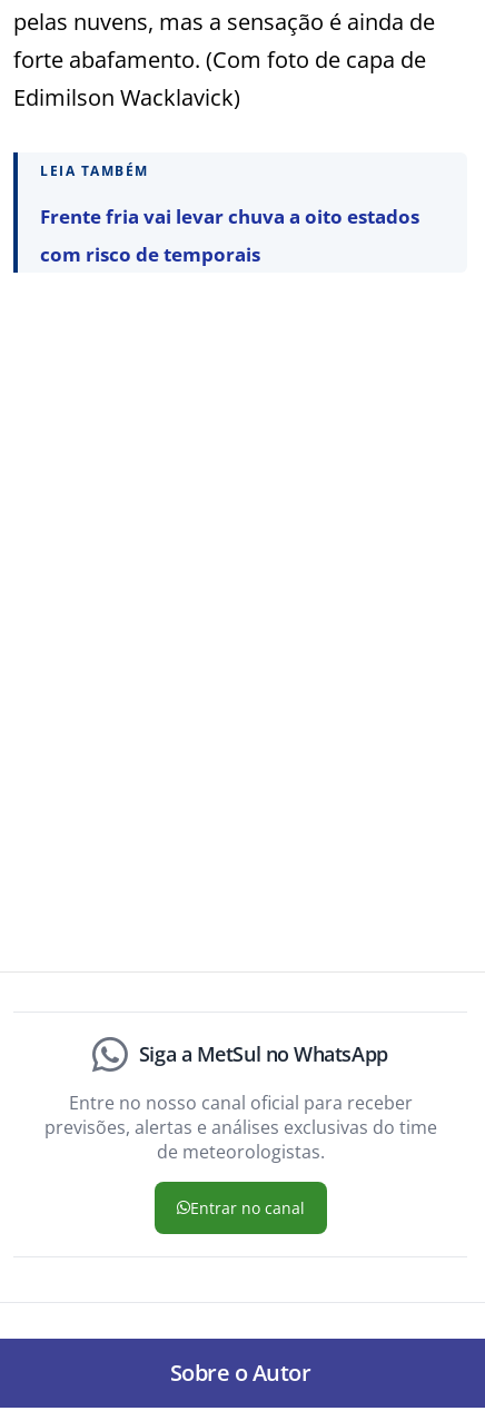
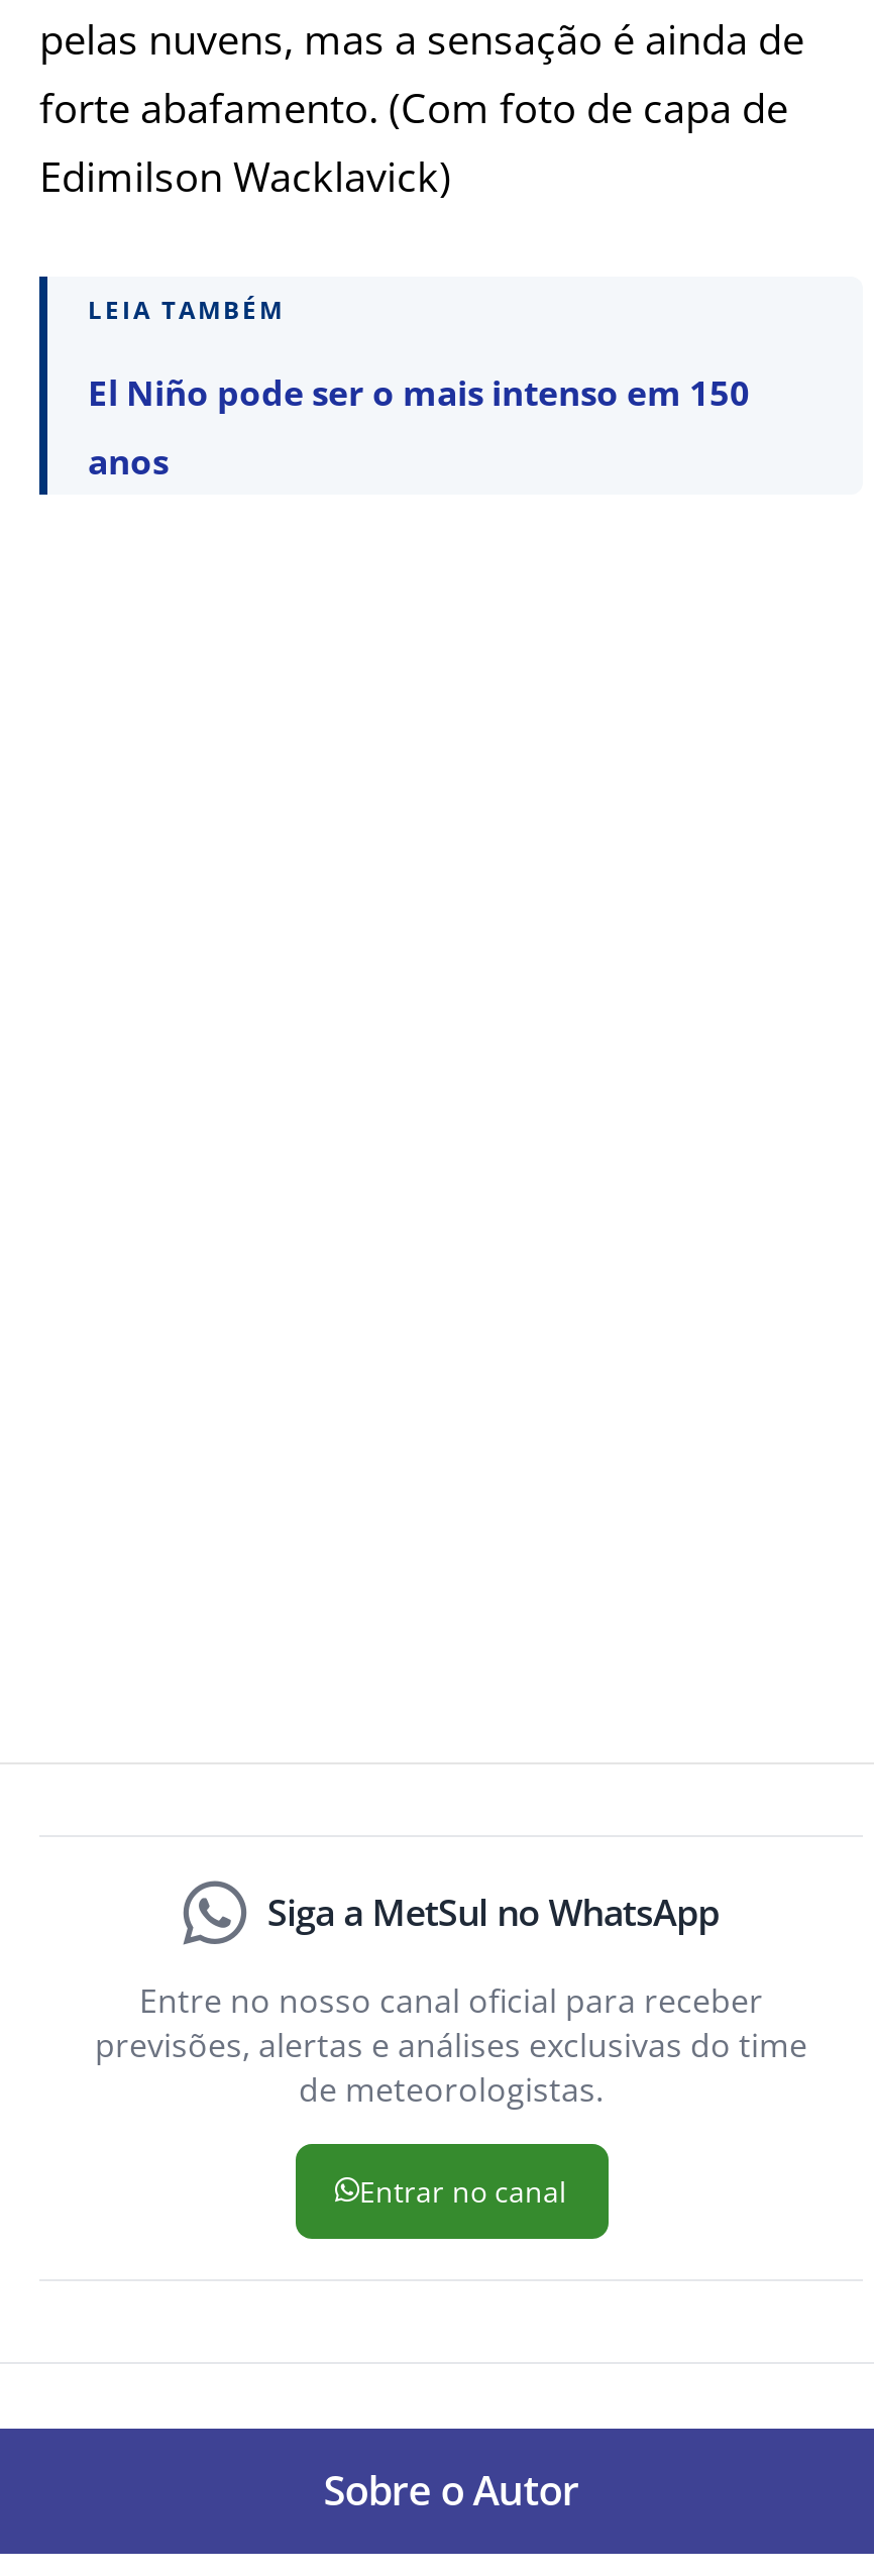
- Frente fria vai levar chuva a oito estados
+ El Niño pode ser o mais intenso em 150

- com risco de temporais
+ anos
